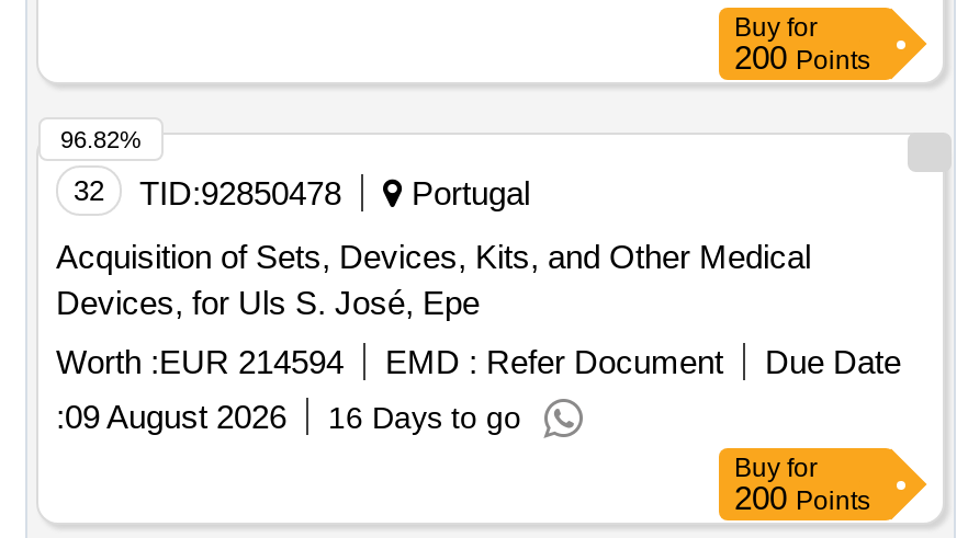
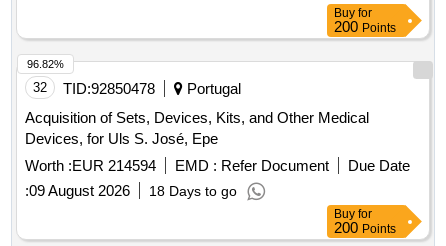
- :09 August 2026 16 Days to go
+ :09 August 2026 18 Days to go
